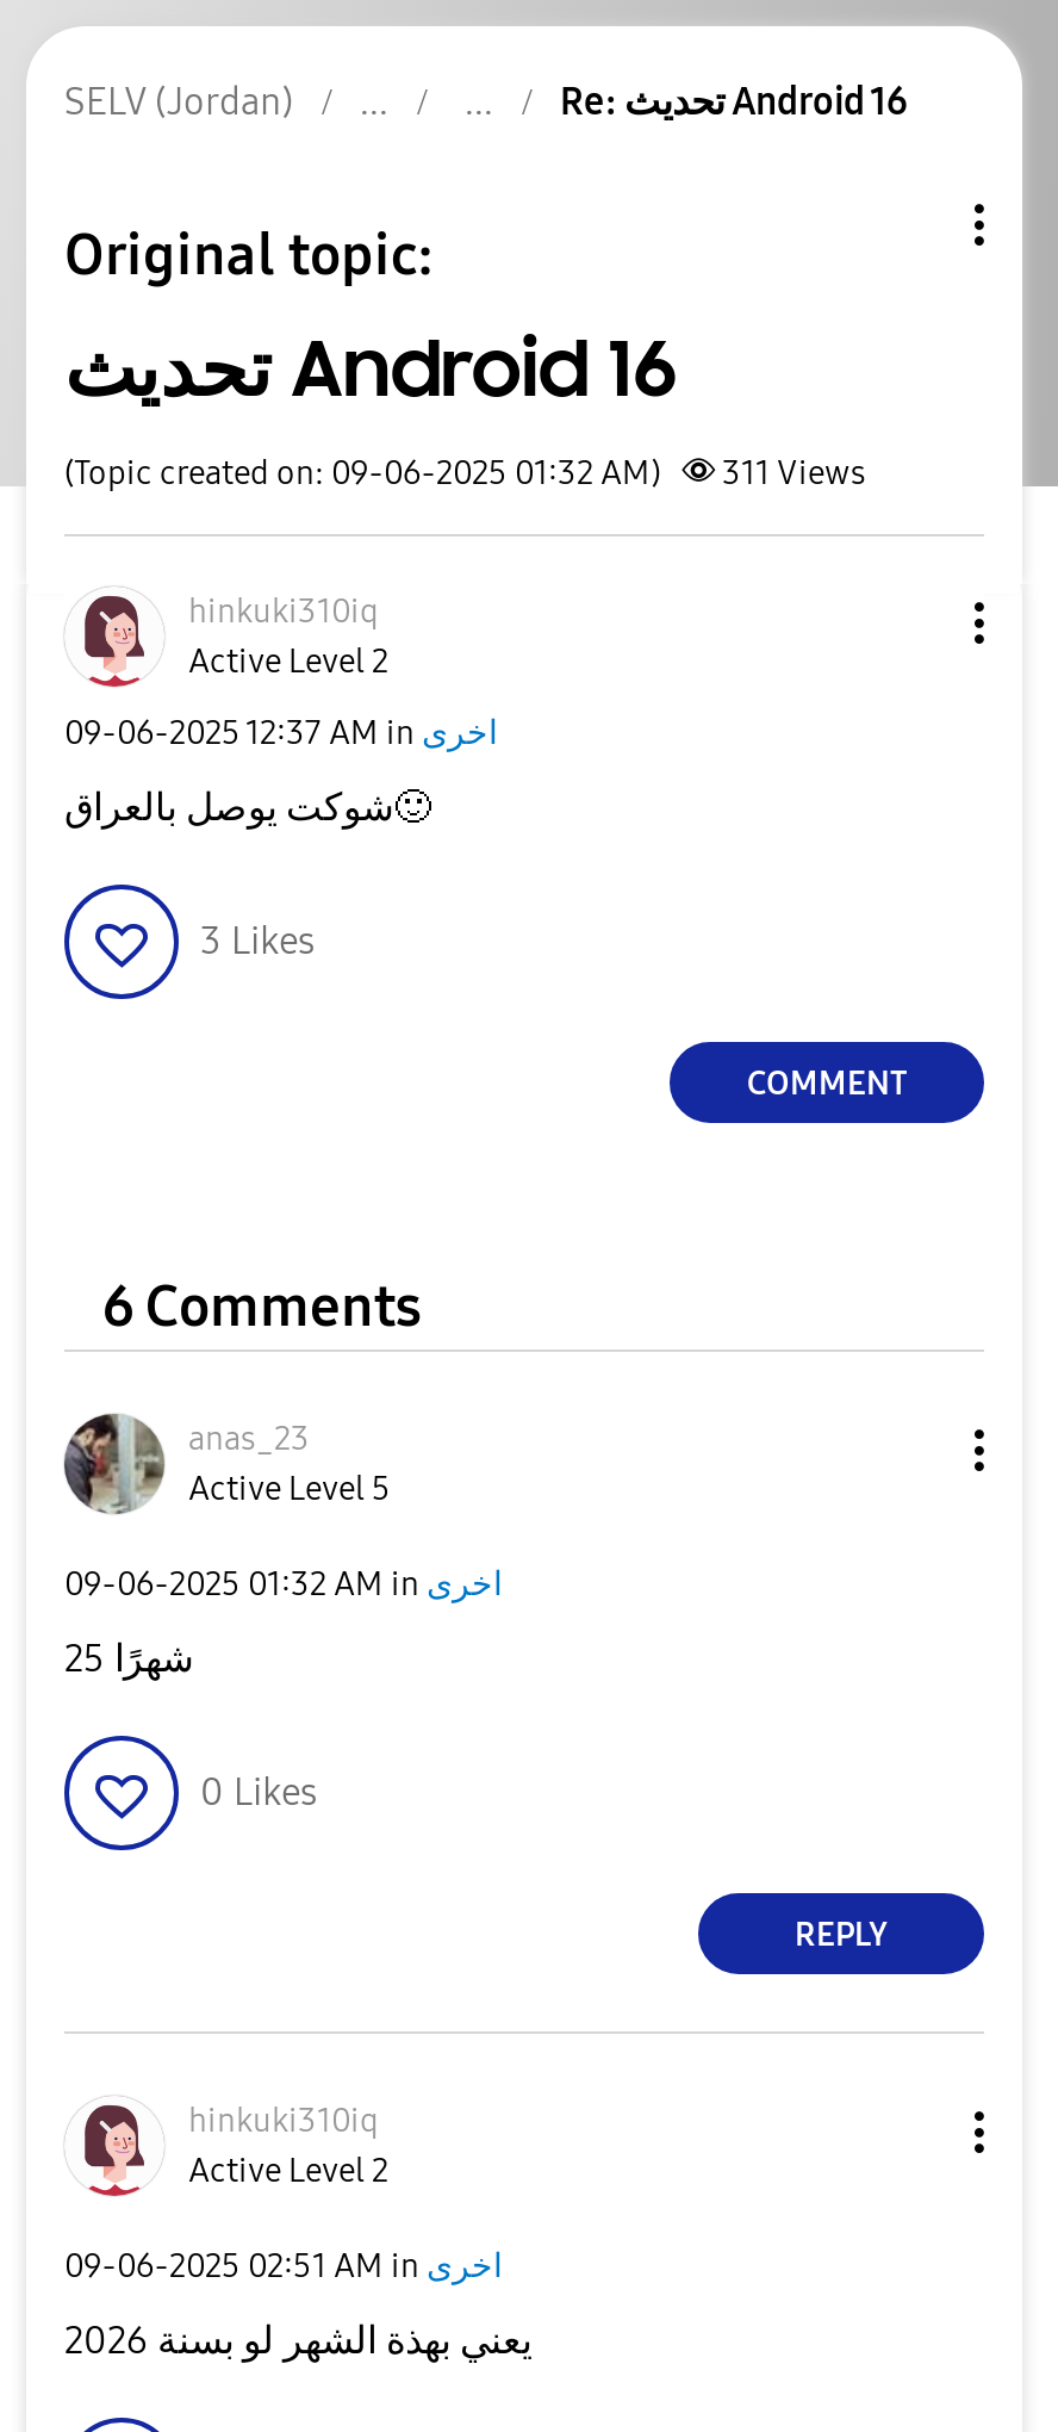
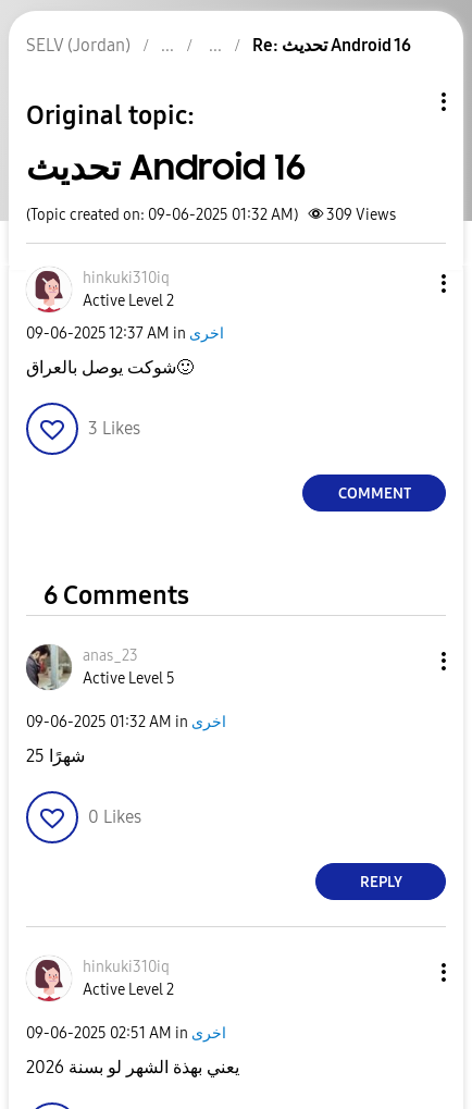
- (Topic created on: 09-06-2025 01:32 AM) 311 Views
+ (Topic created on: 09-06-2025 01:32 AM) 309 Views
